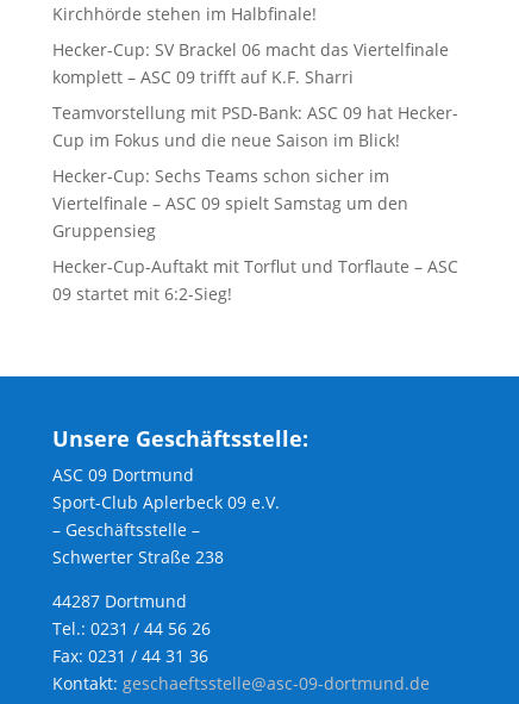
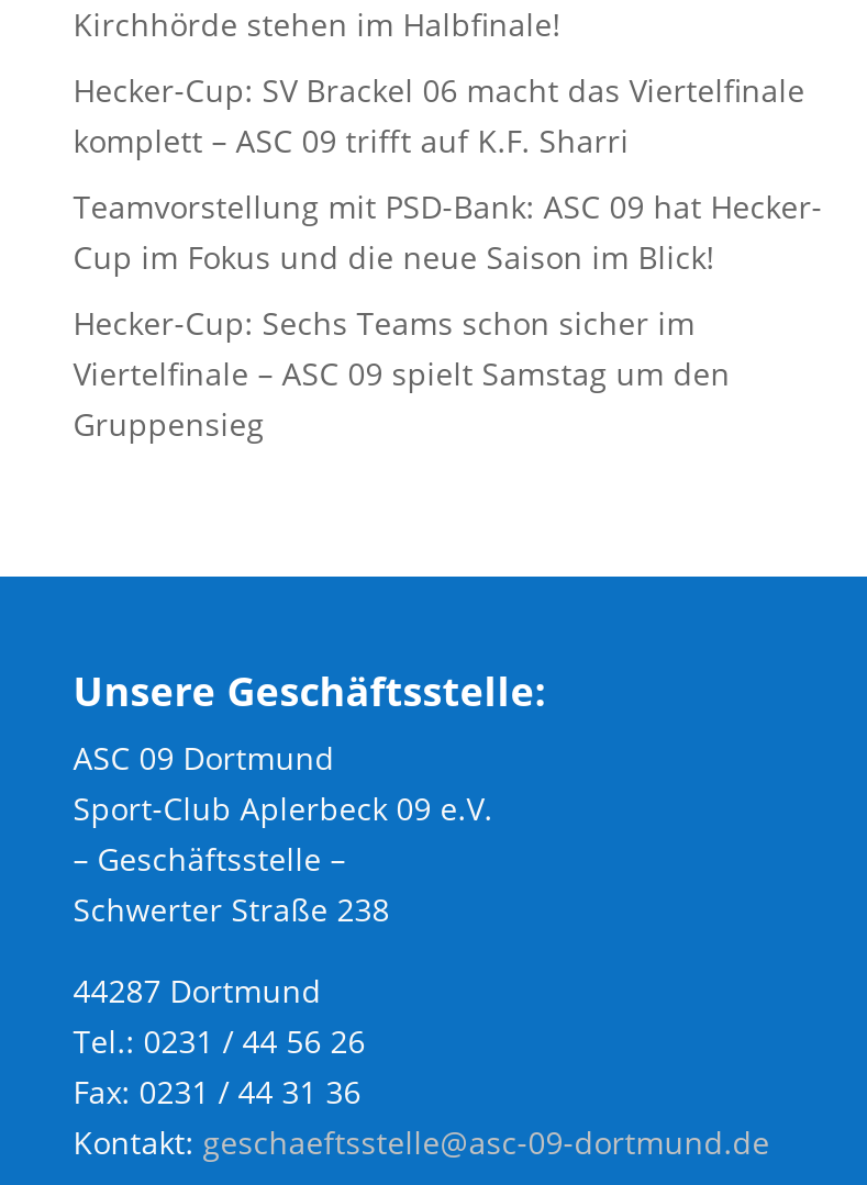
- Hecker-Cup-Auftakt mit Torflut und Torflaute – ASC
- 09 startet mit 6:2-Sieg!
